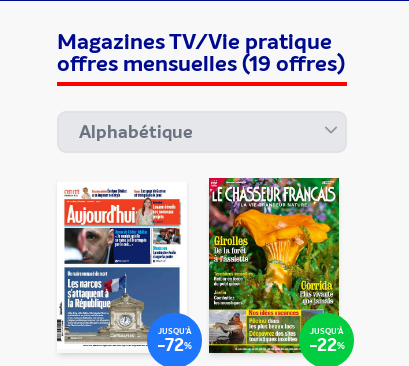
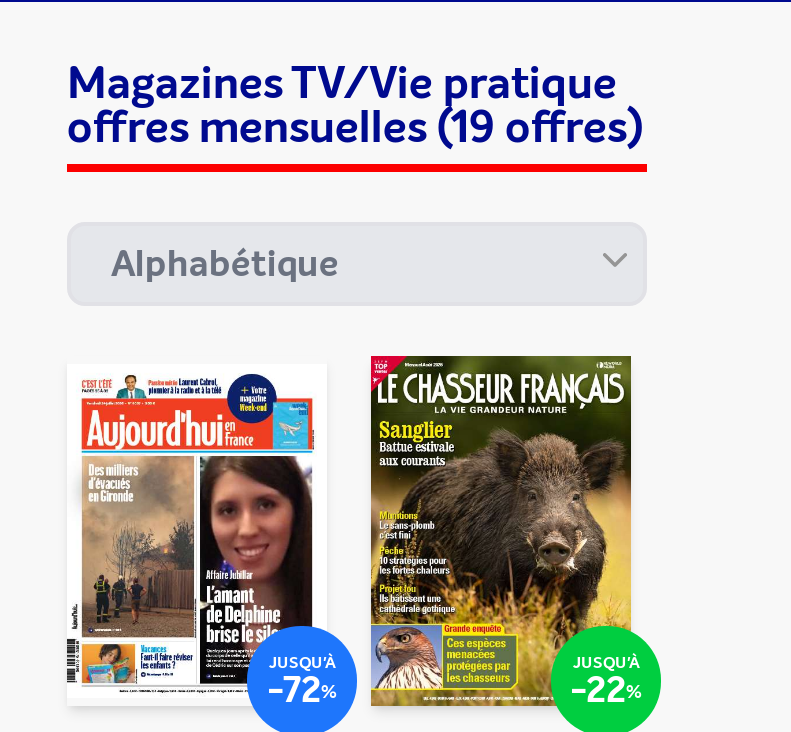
- [image]
+ [image]

- [image]
+ [image]
